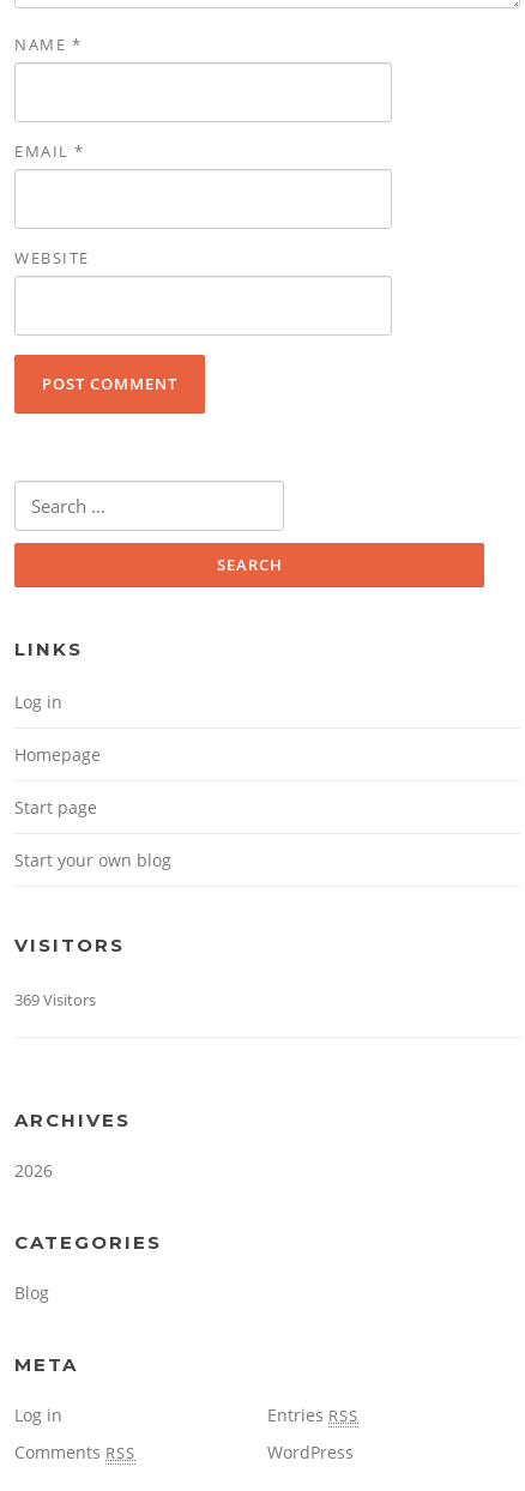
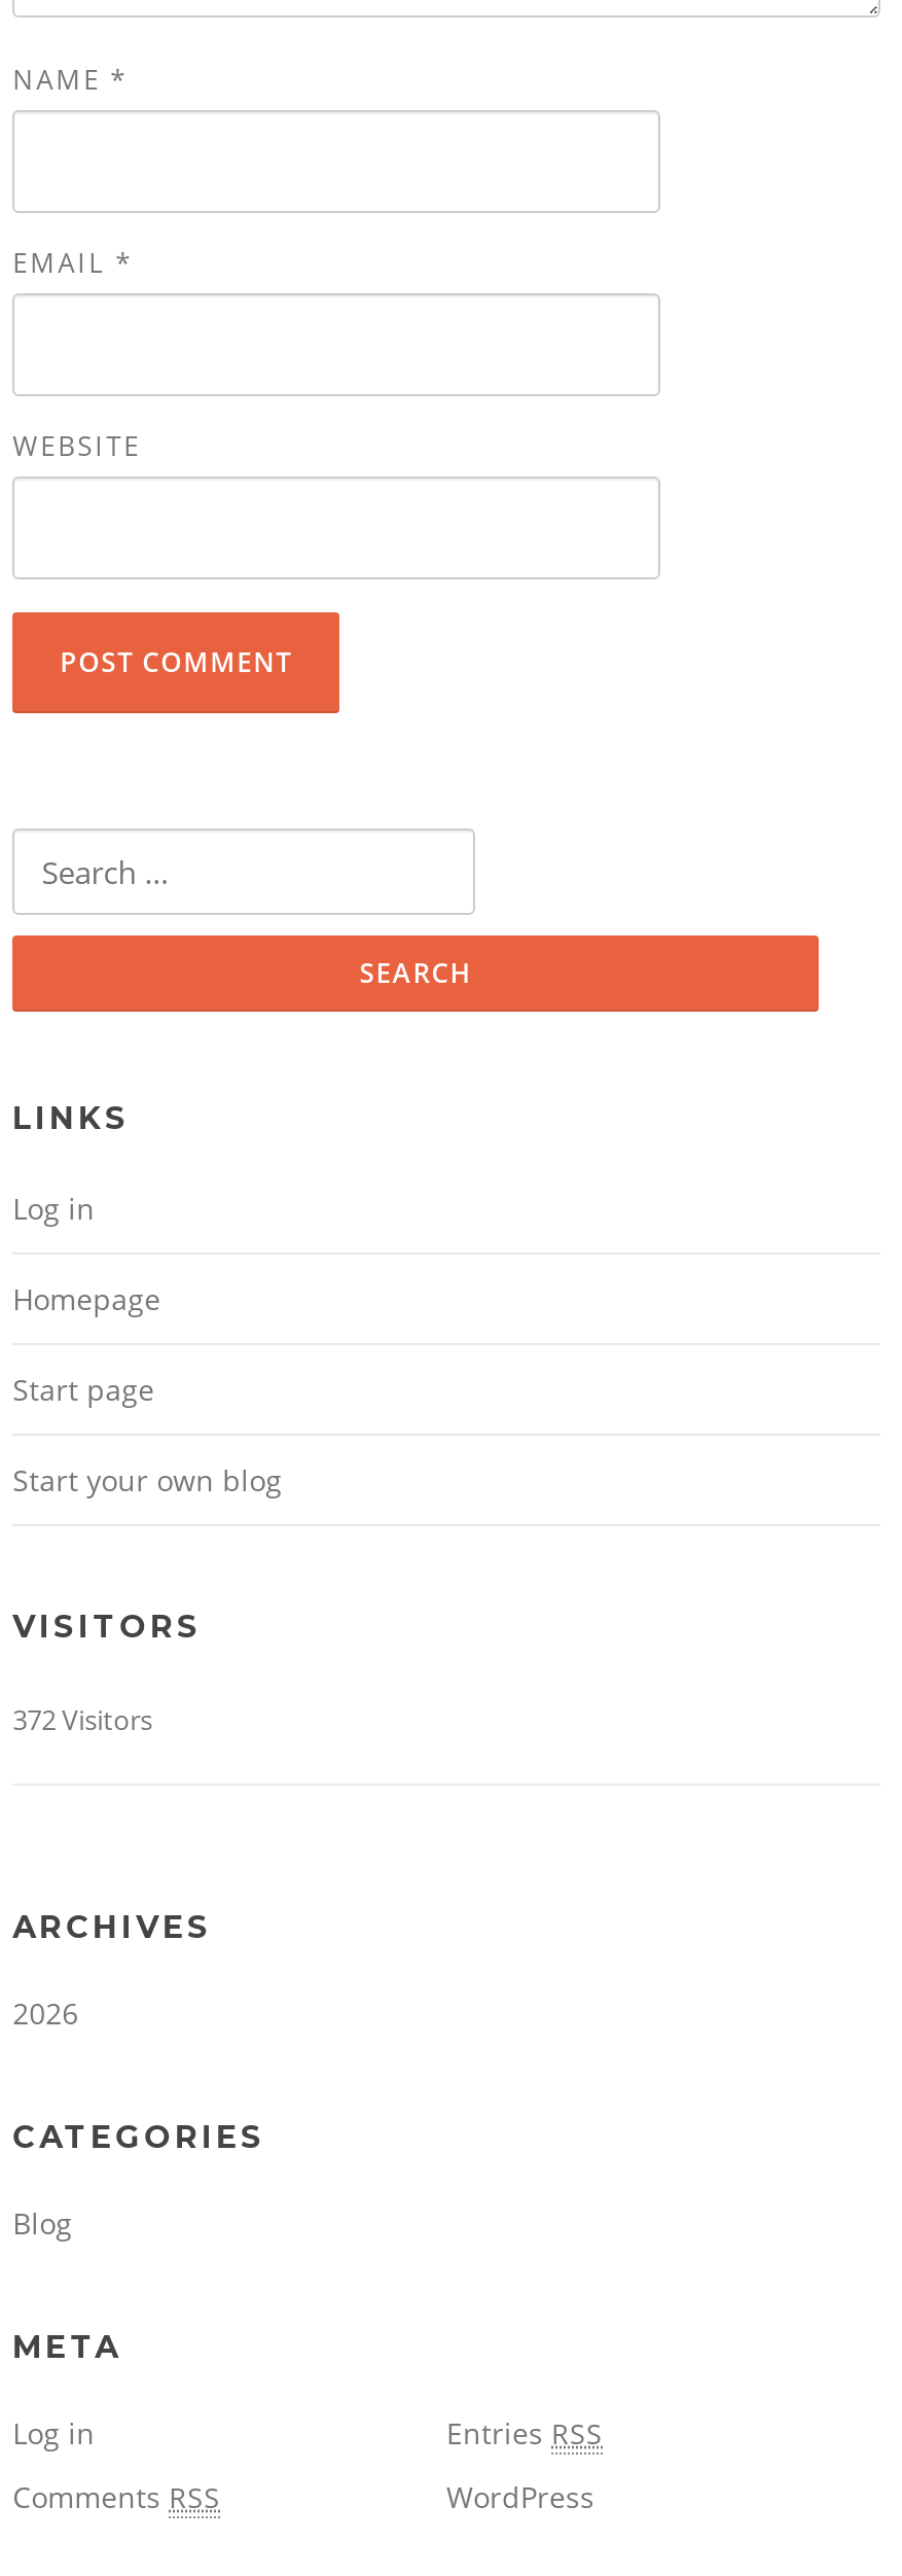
- 369 Visitors
+ 372 Visitors
